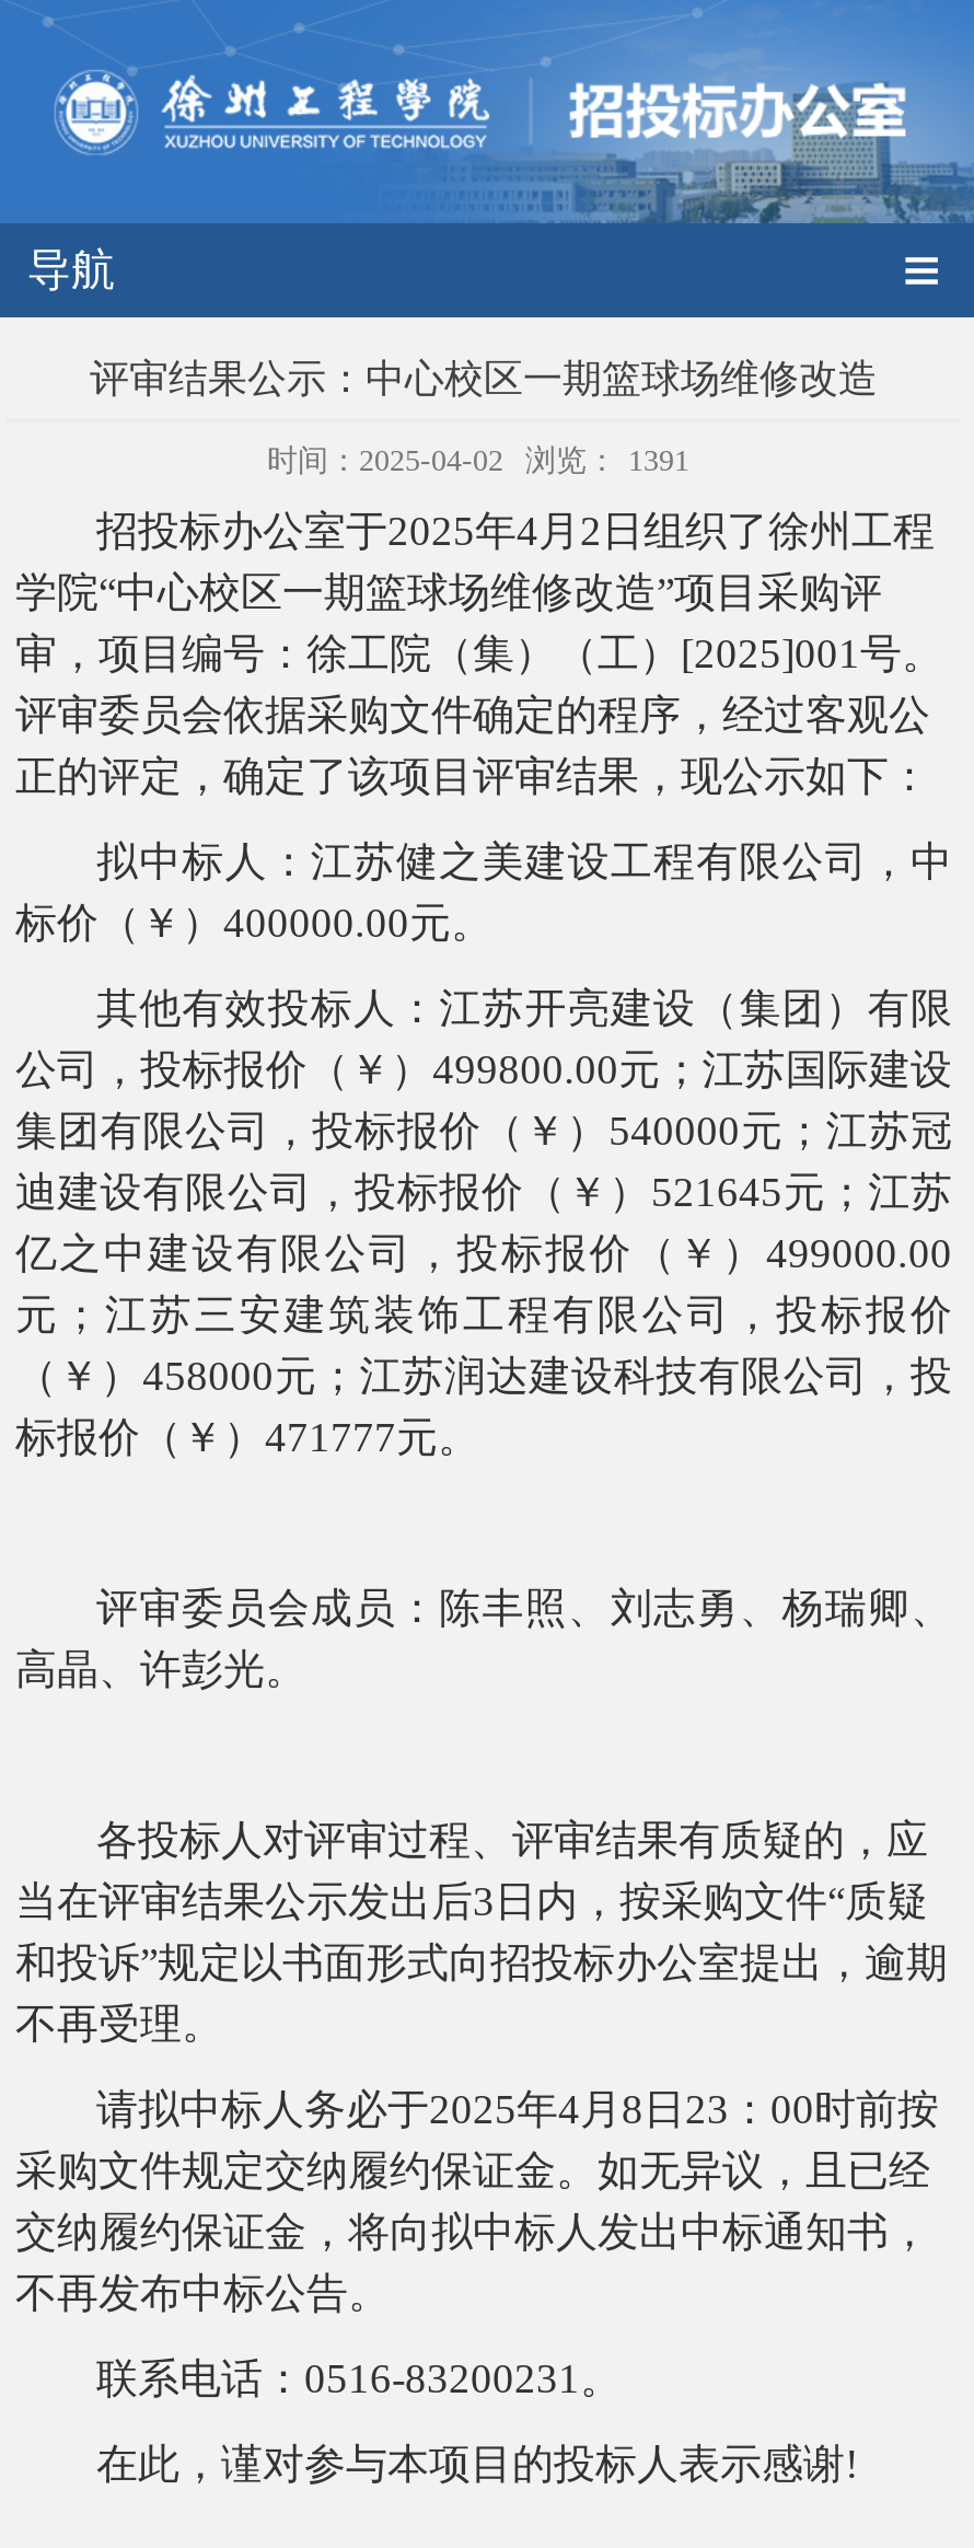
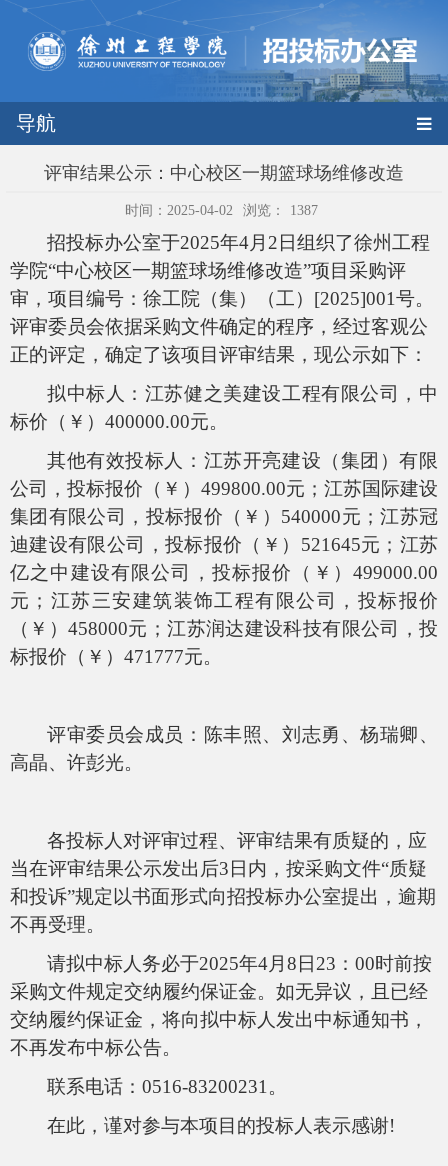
- 时间：2025-04-02 浏览： 1391
+ 时间：2025-04-02 浏览： 1387
